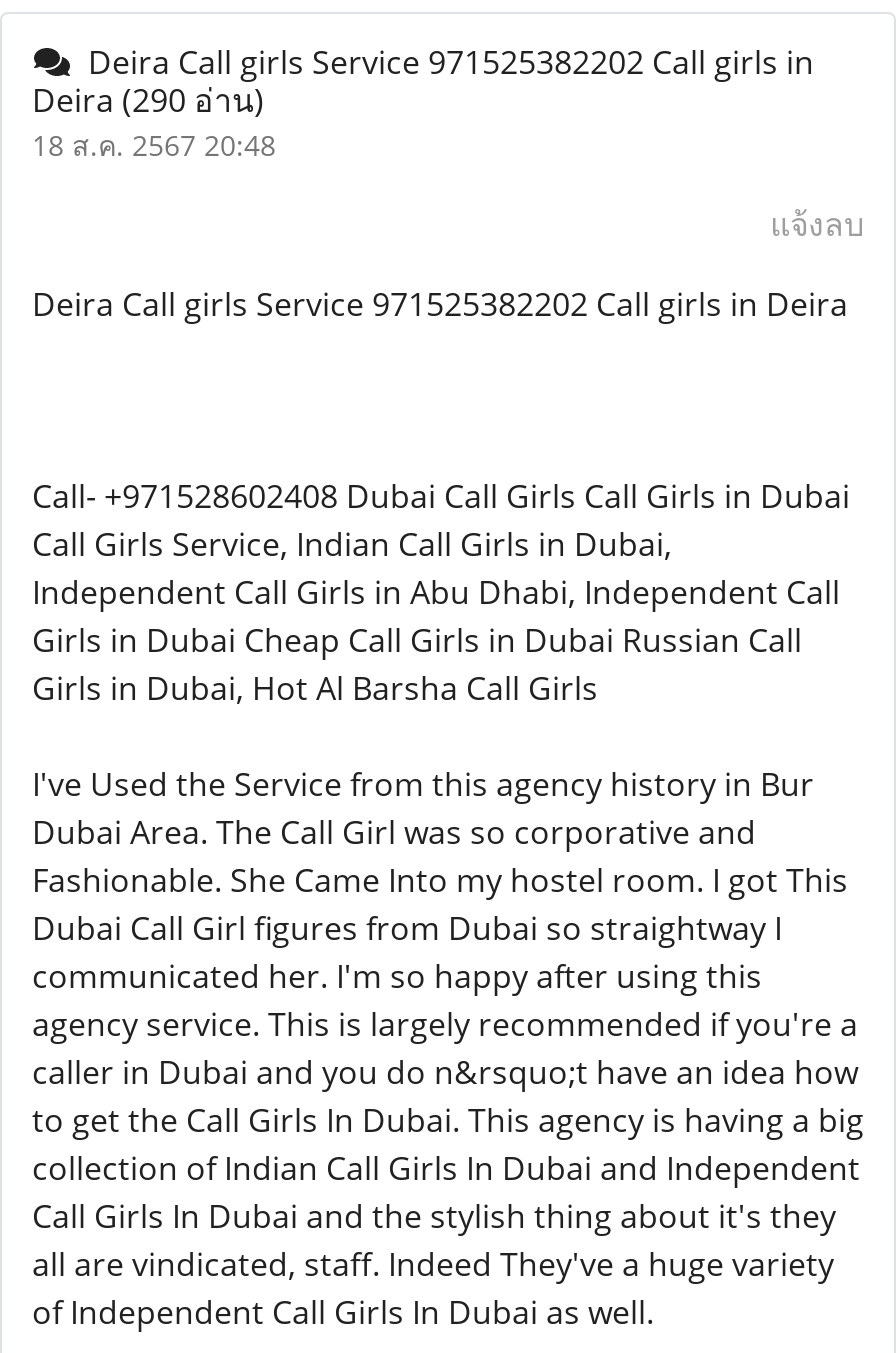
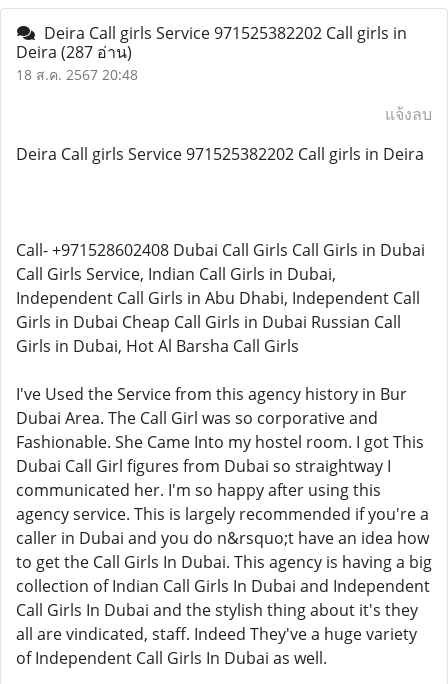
- Deira (290 อ่าน)
+ Deira (287 อ่าน)
